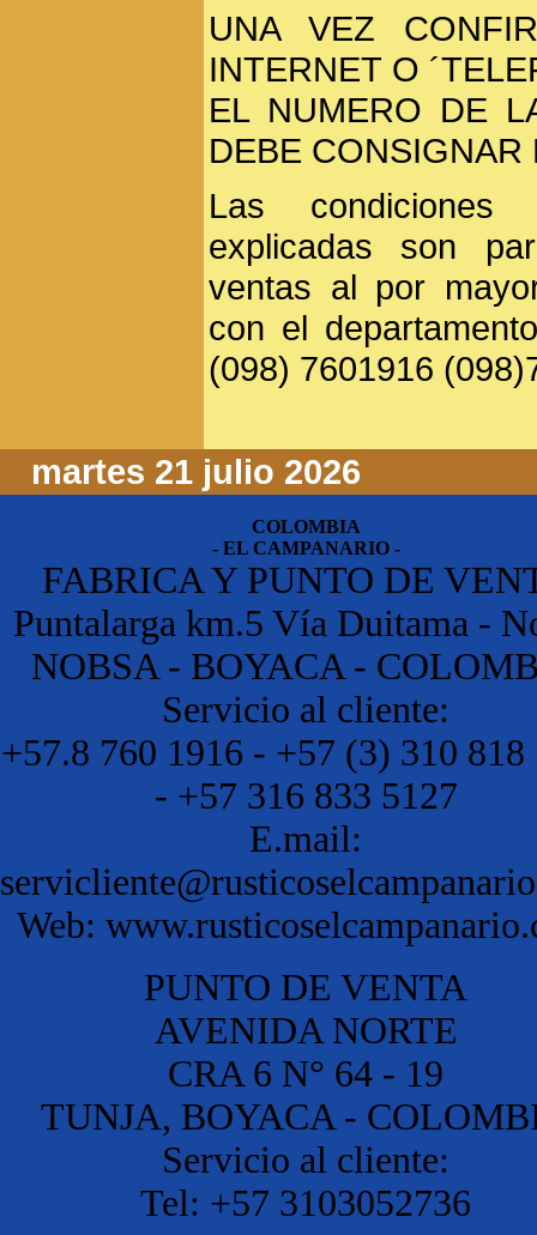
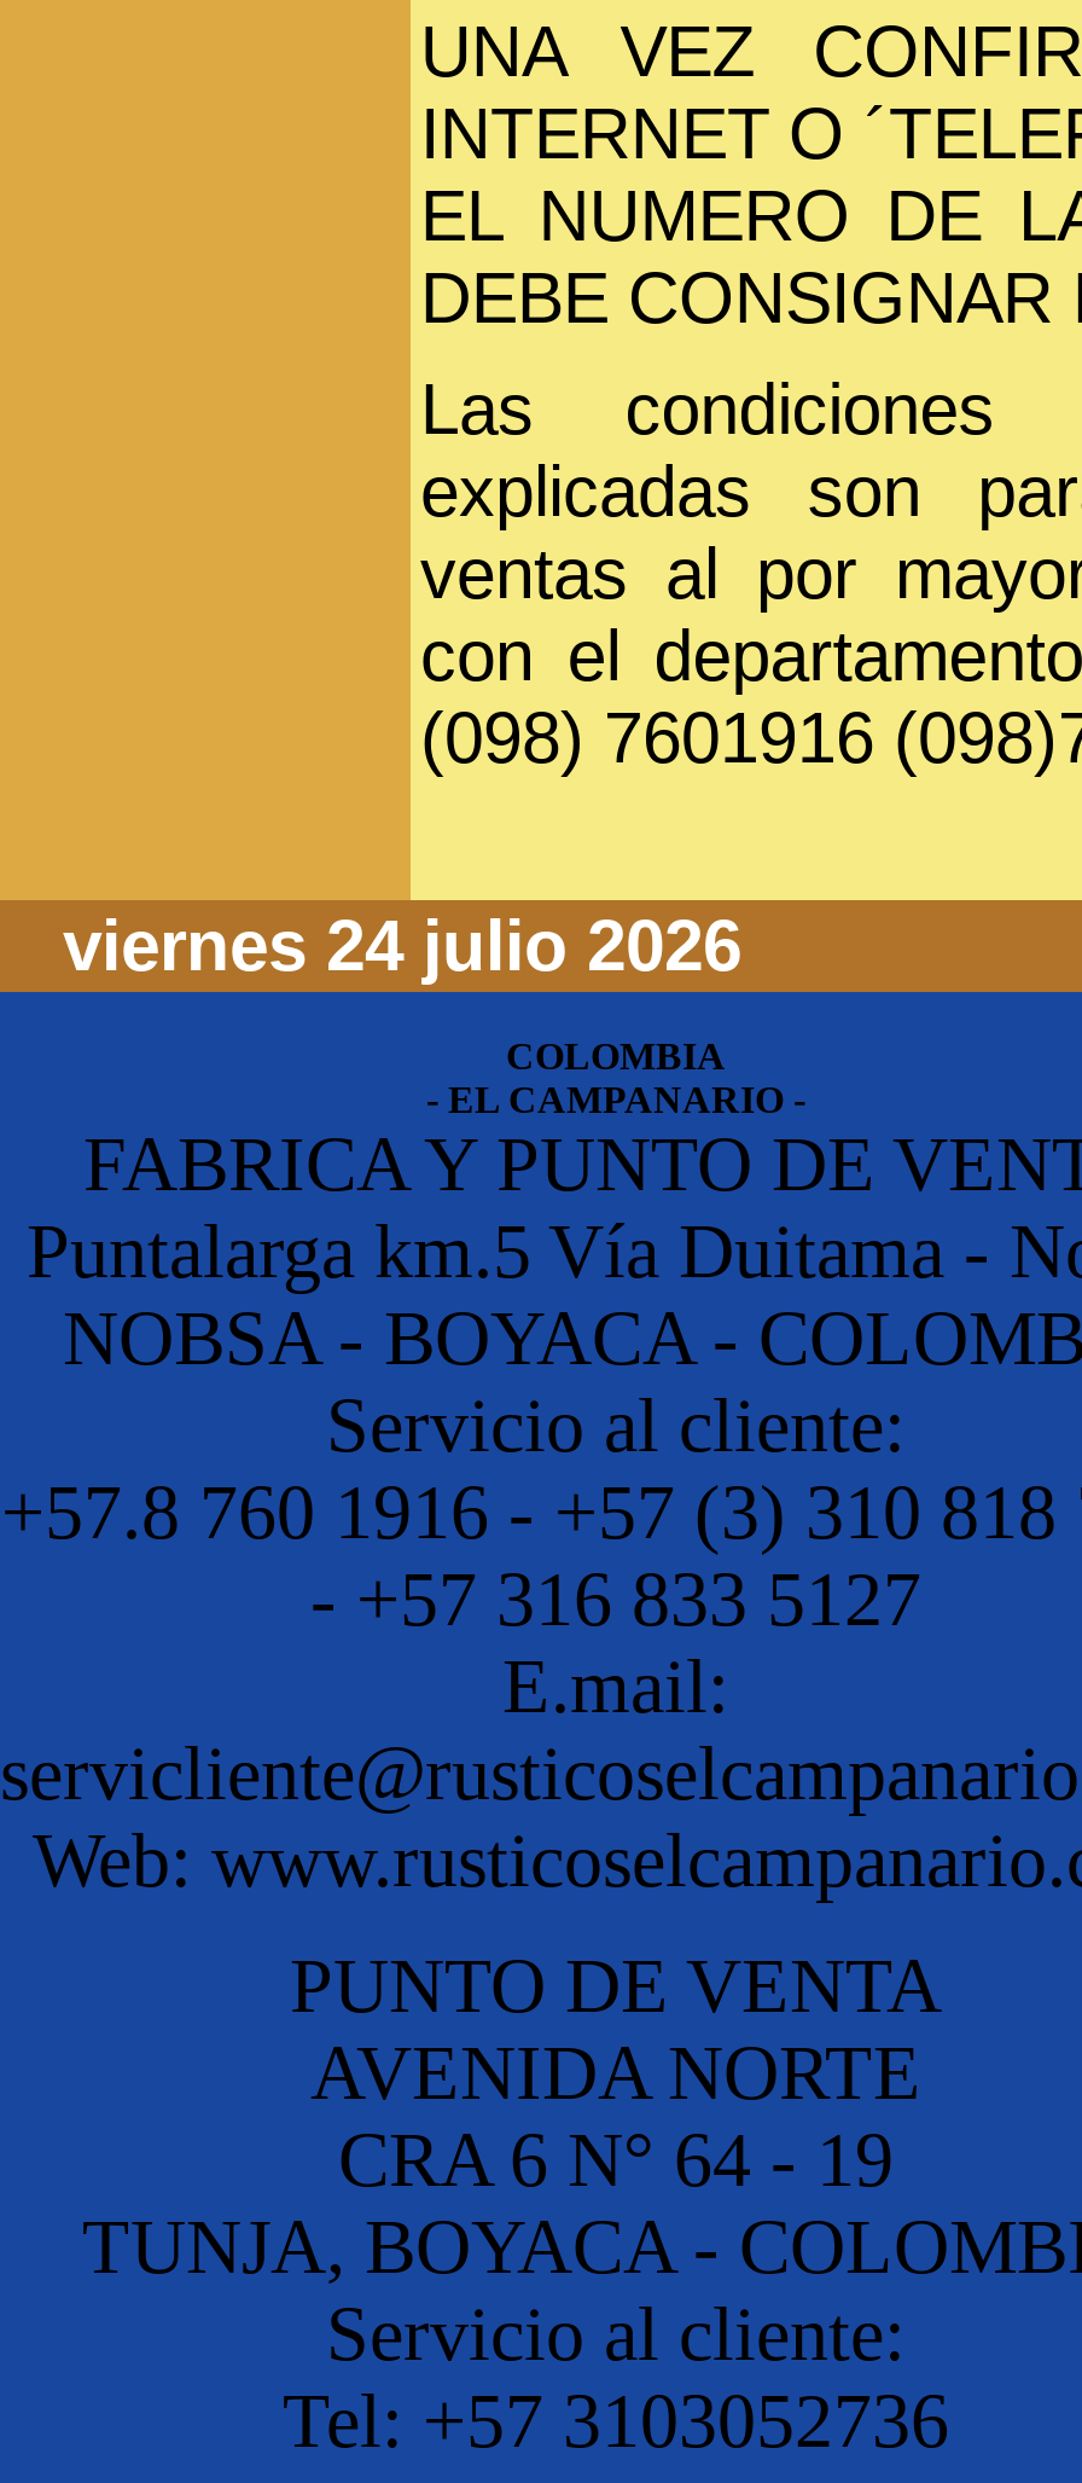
- martes 21 julio 2026
+ viernes 24 julio 2026
